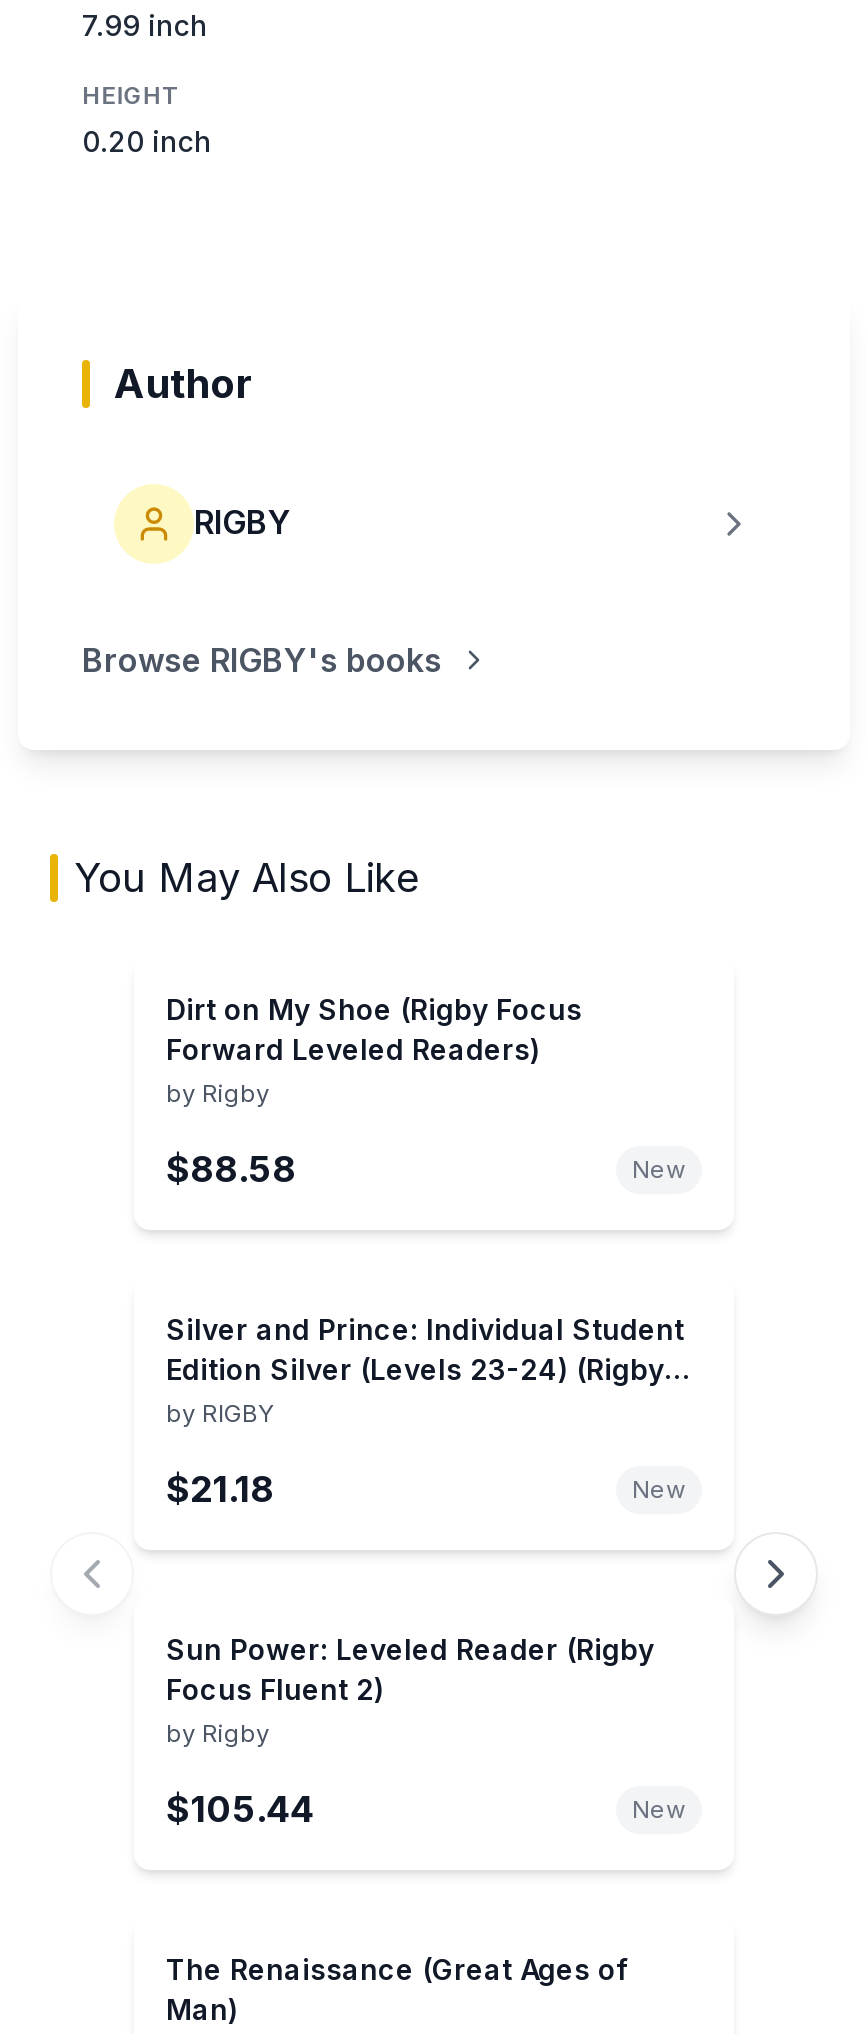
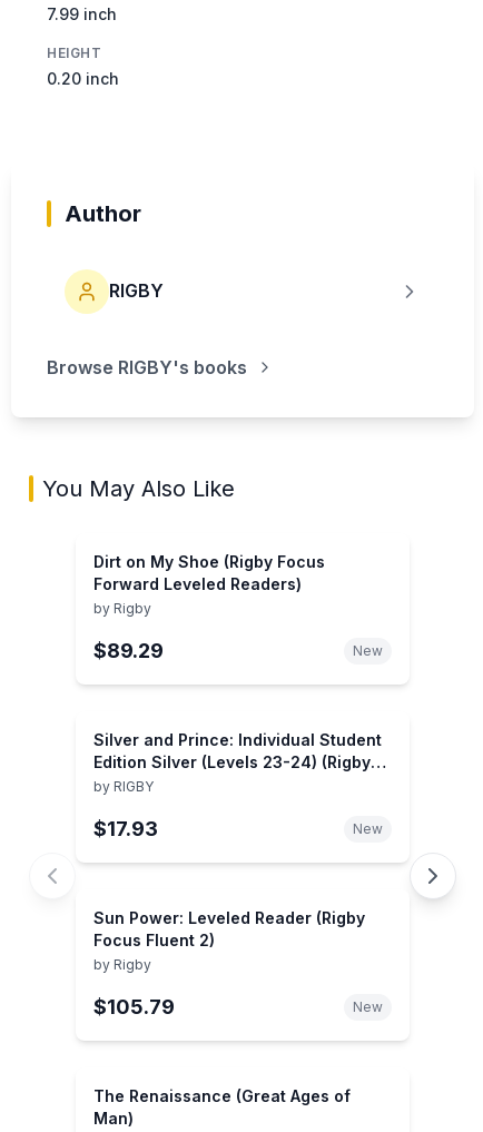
- $88.58
+ $89.29

- $21.18
+ $17.93

- $105.44
+ $105.79
